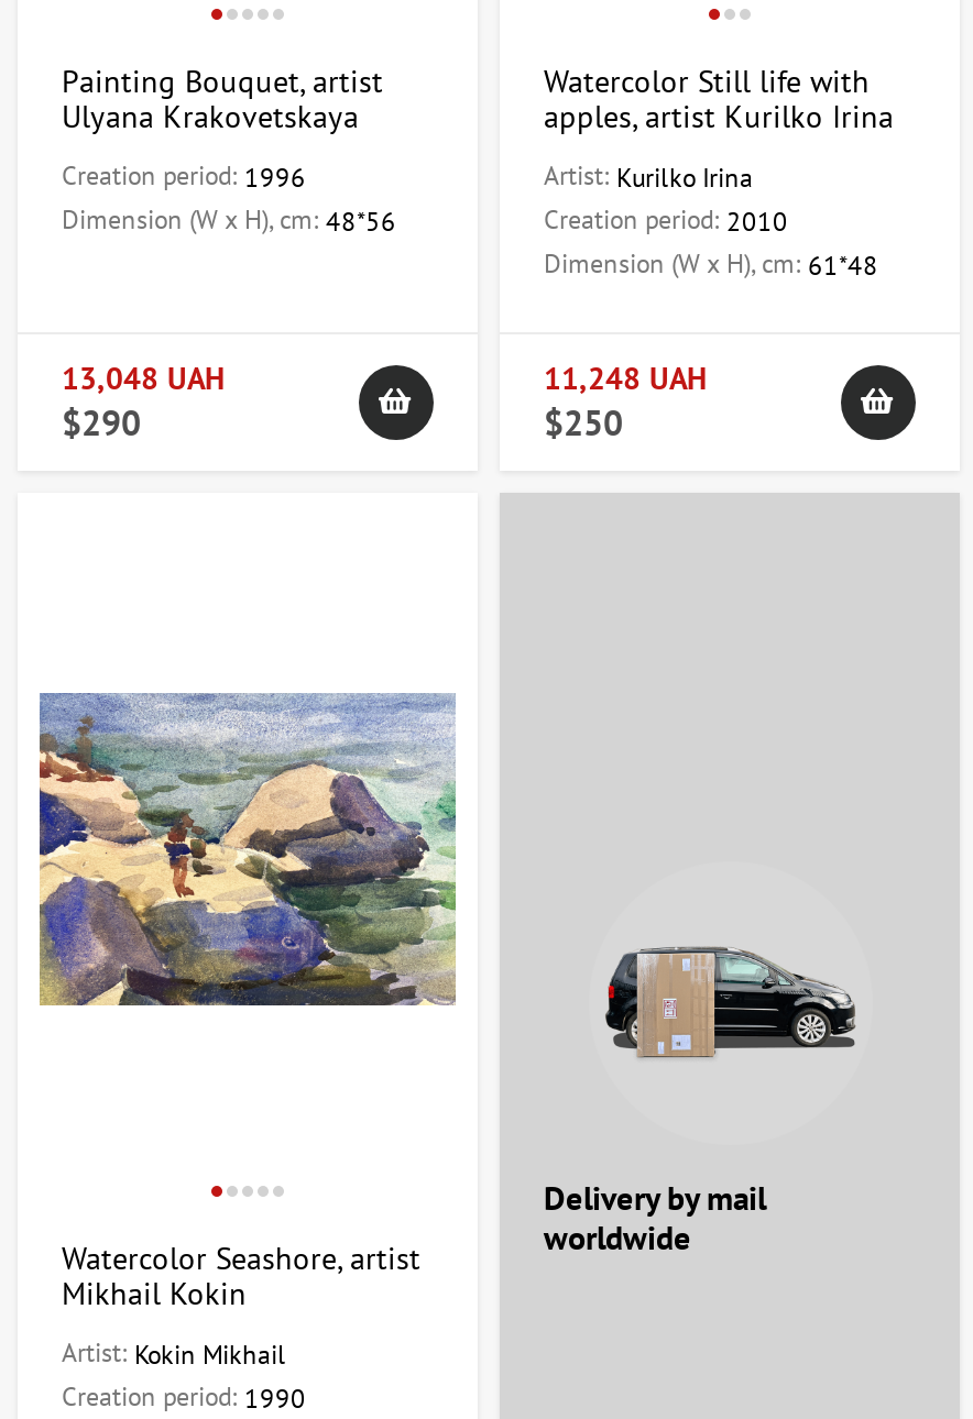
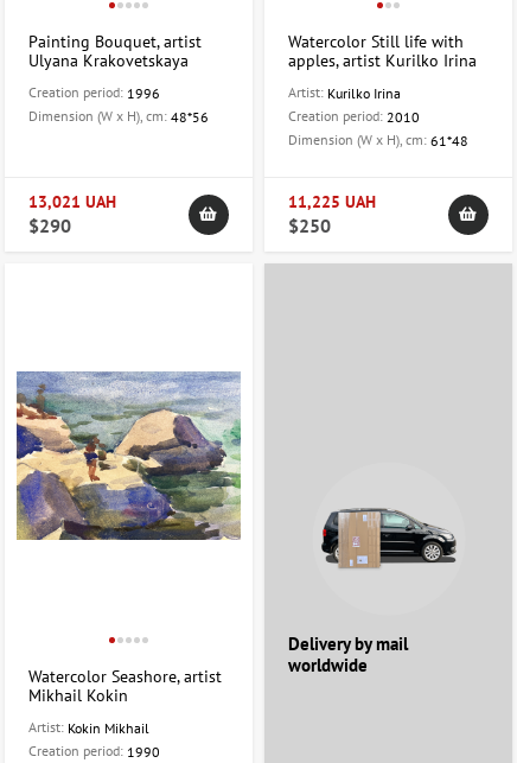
- 13,048 UAH
+ 13,021 UAH

- 11,248 UAH
+ 11,225 UAH
